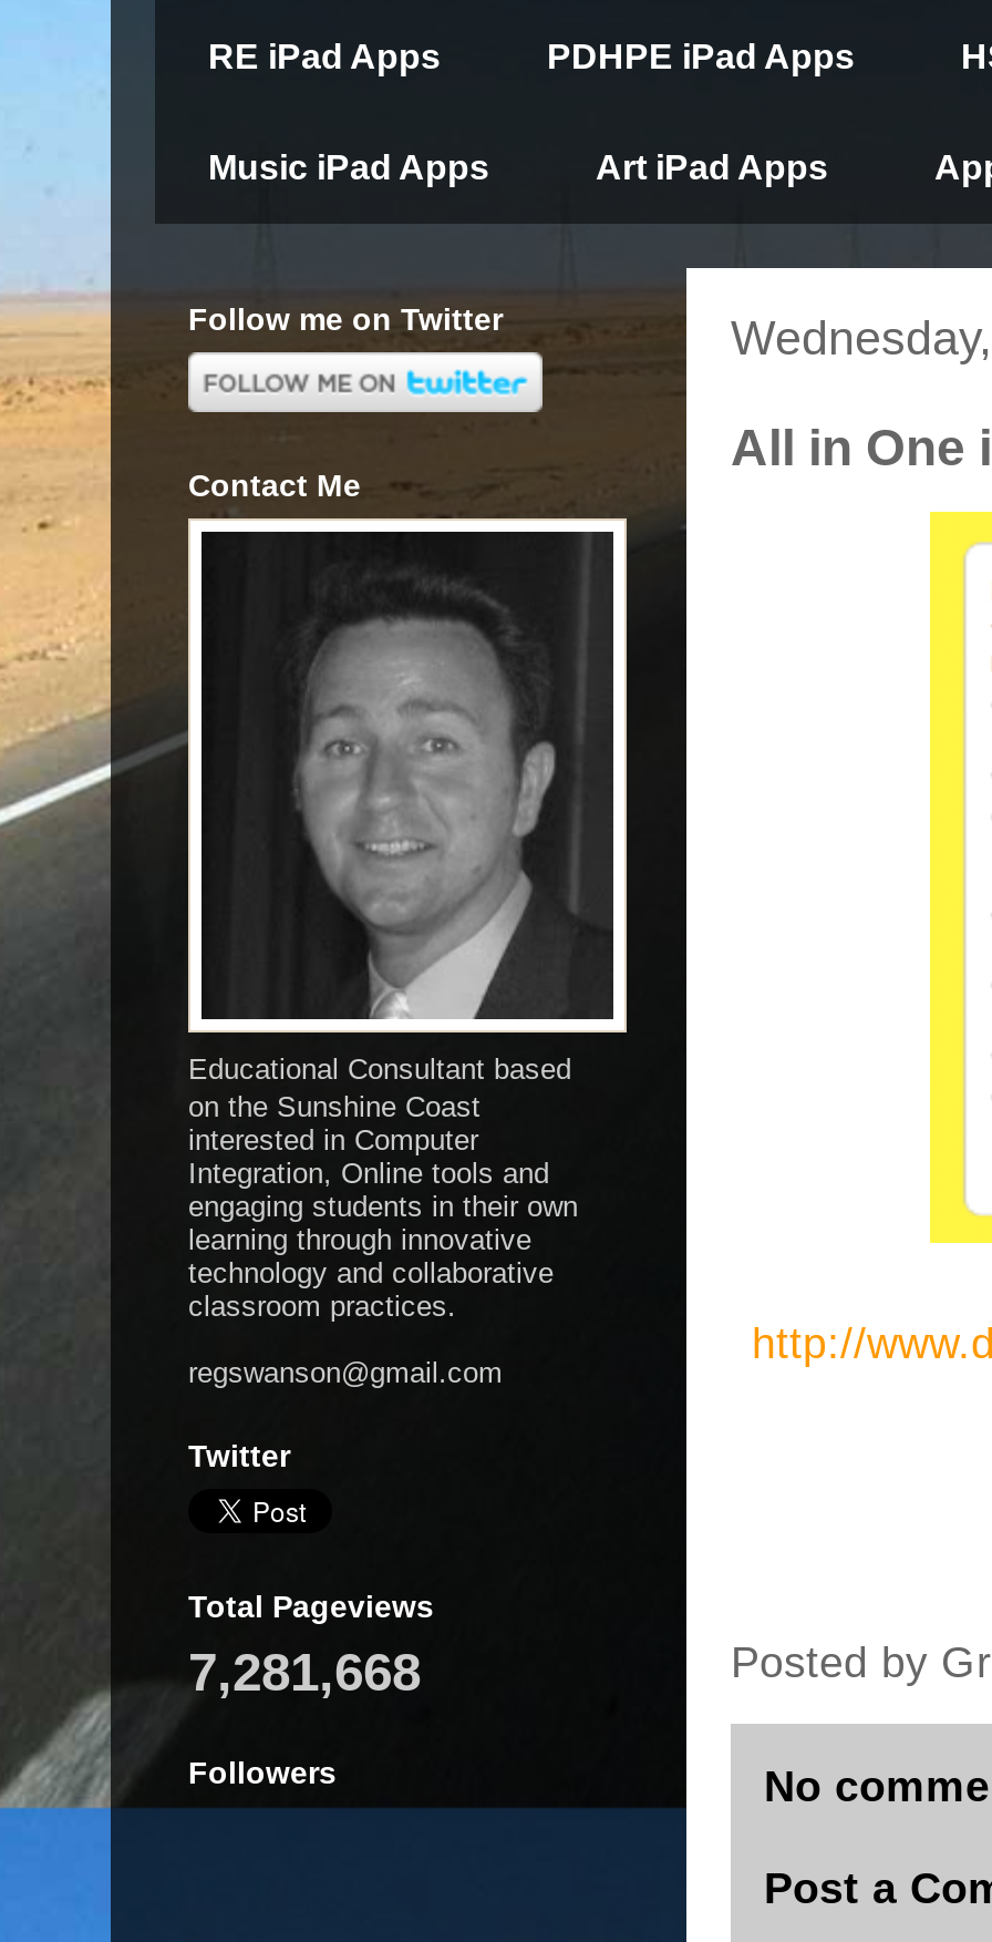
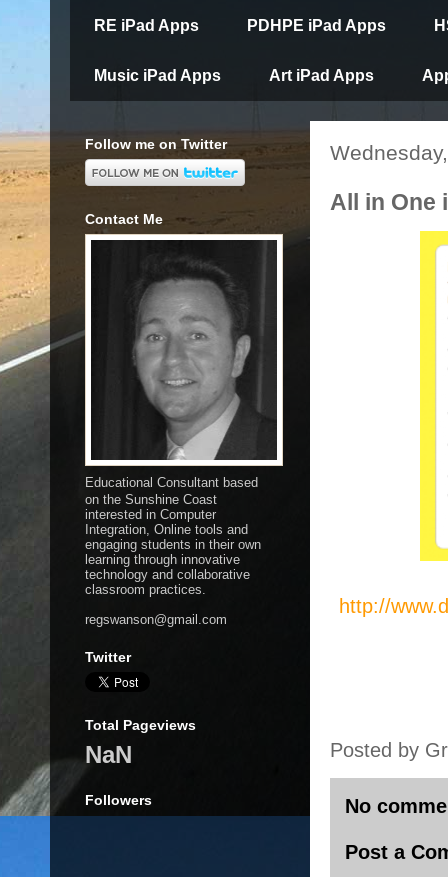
- 7,281,668
+ NaN
